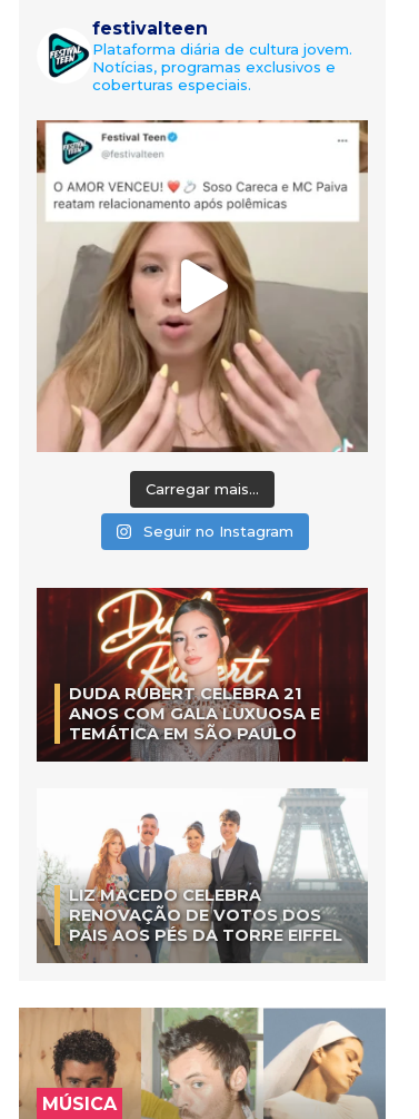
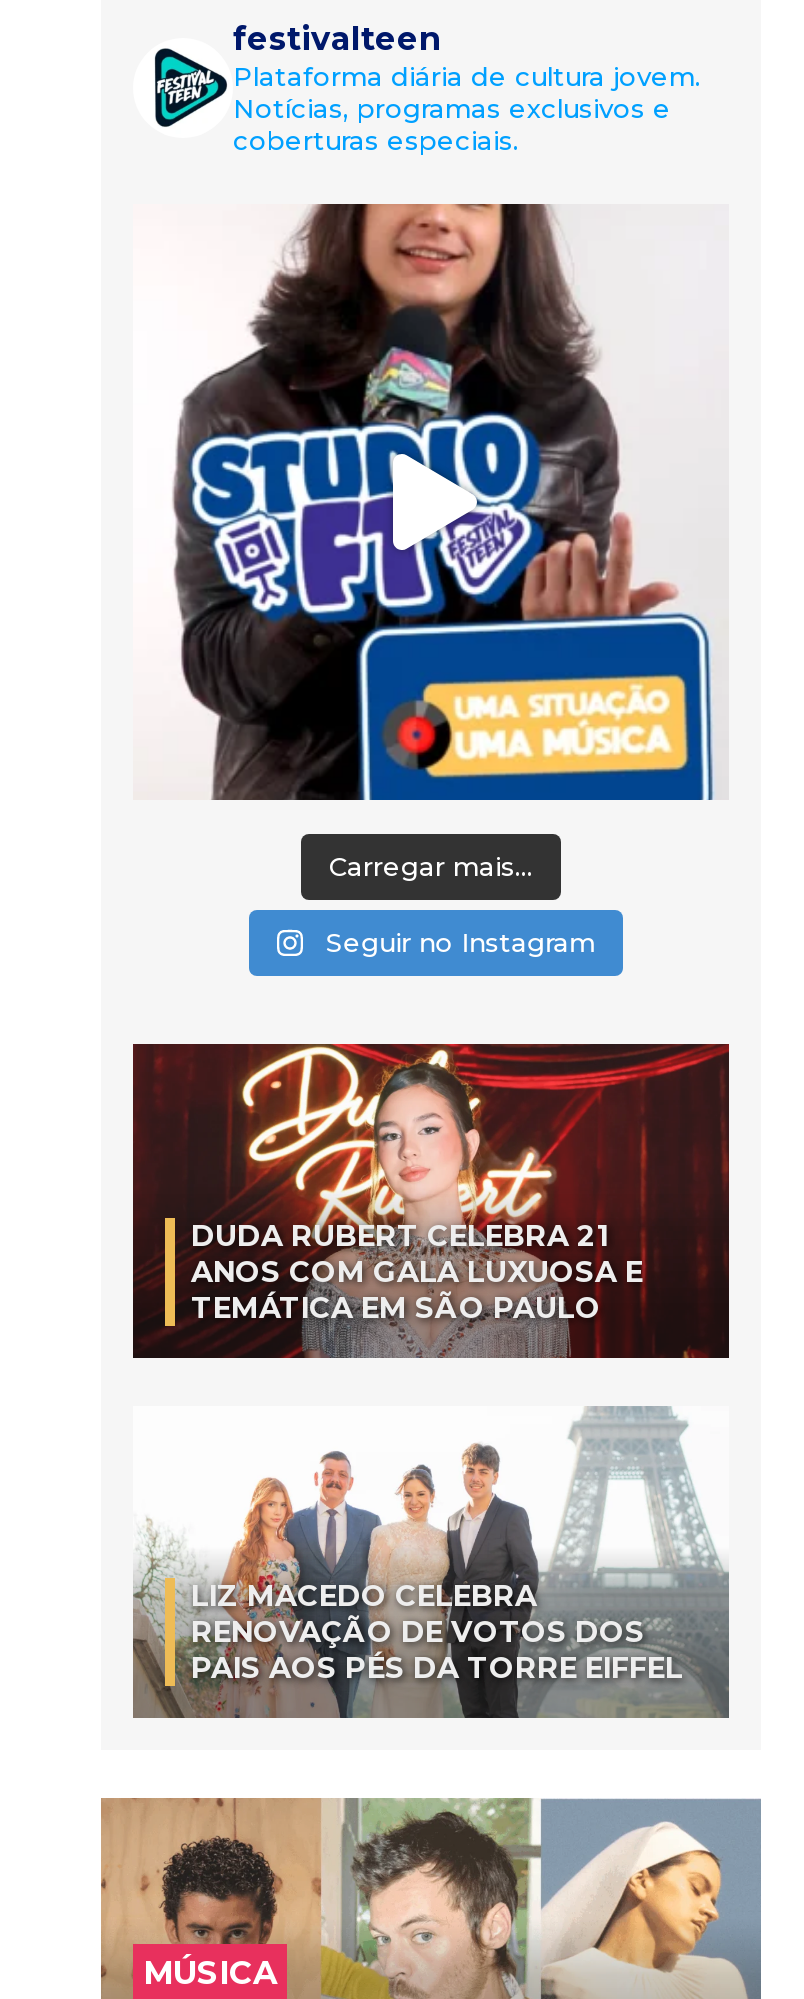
- [image]
+ [image]
